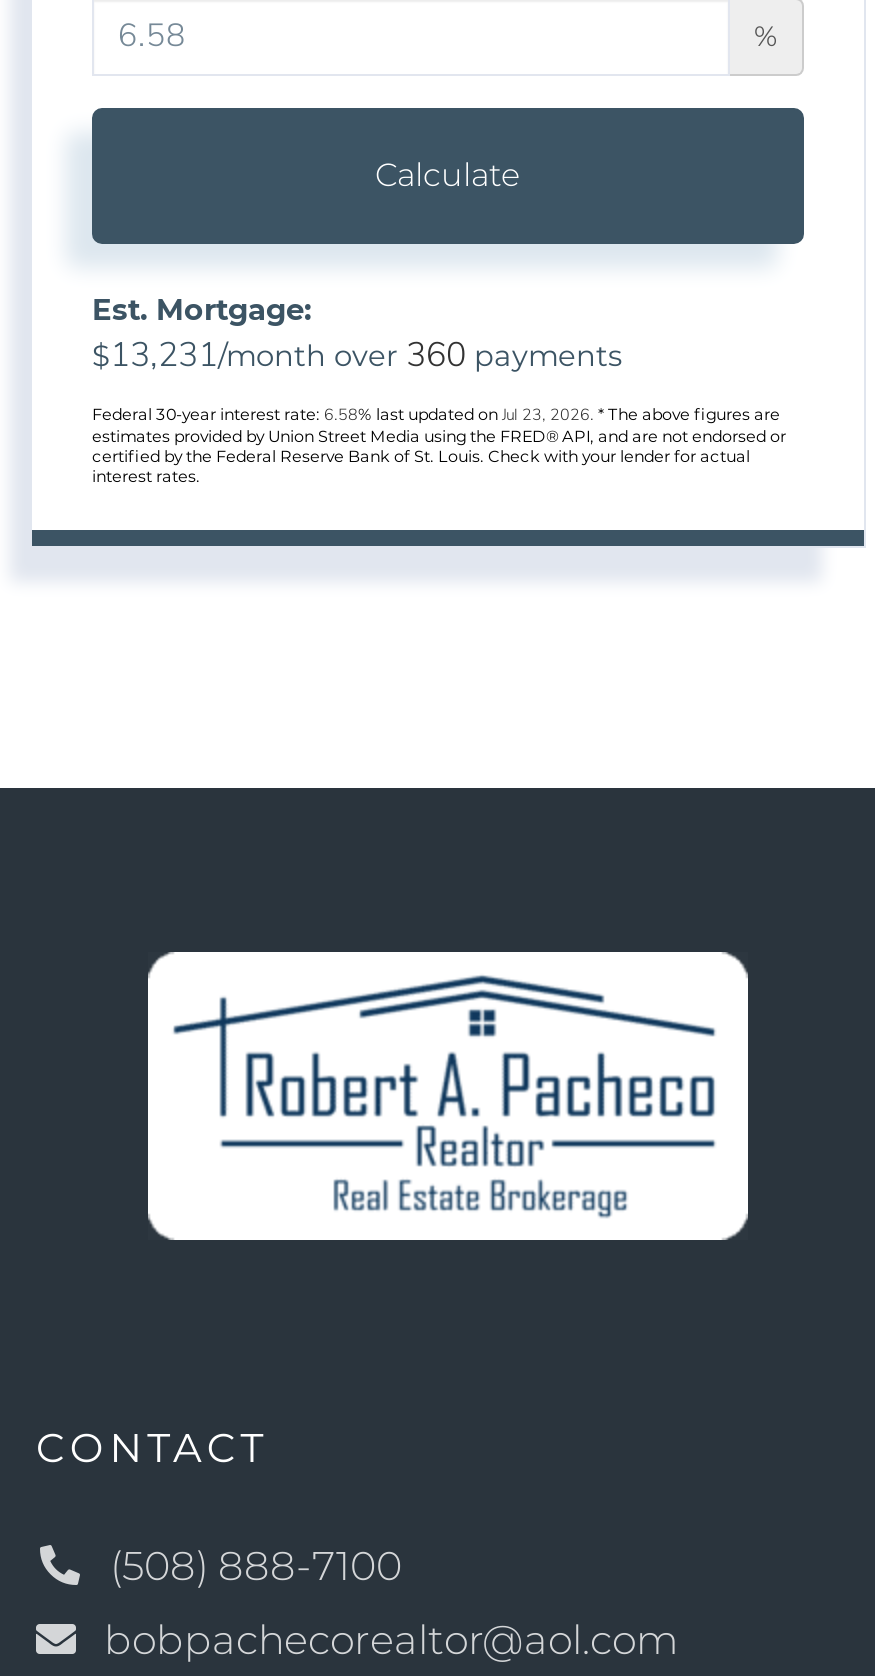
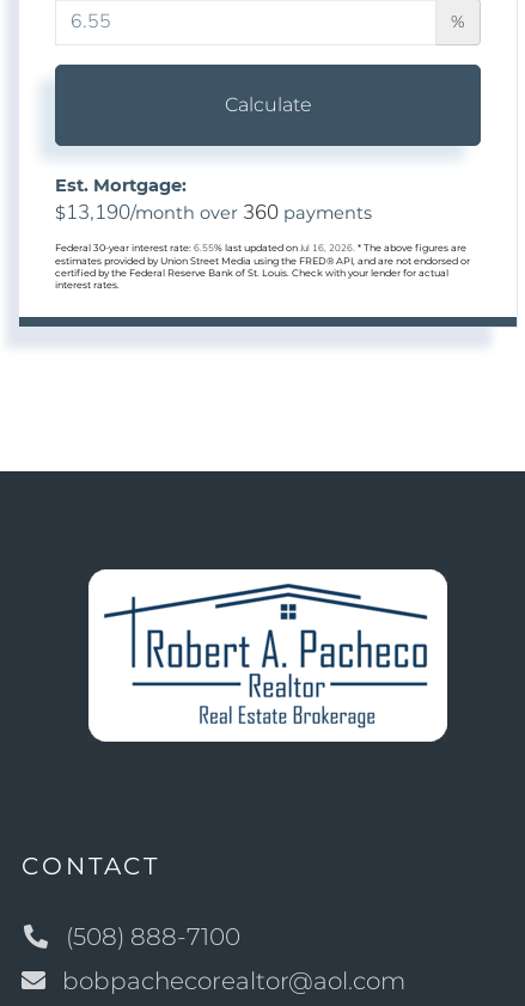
- $13,231/month over 360 payments
+ $13,190/month over 360 payments

- Federal 30-year interest rate: 6.58% last updated on Jul 23, 2026. * The above figures are
+ Federal 30-year interest rate: 6.55% last updated on Jul 16, 2026. * The above figures are
